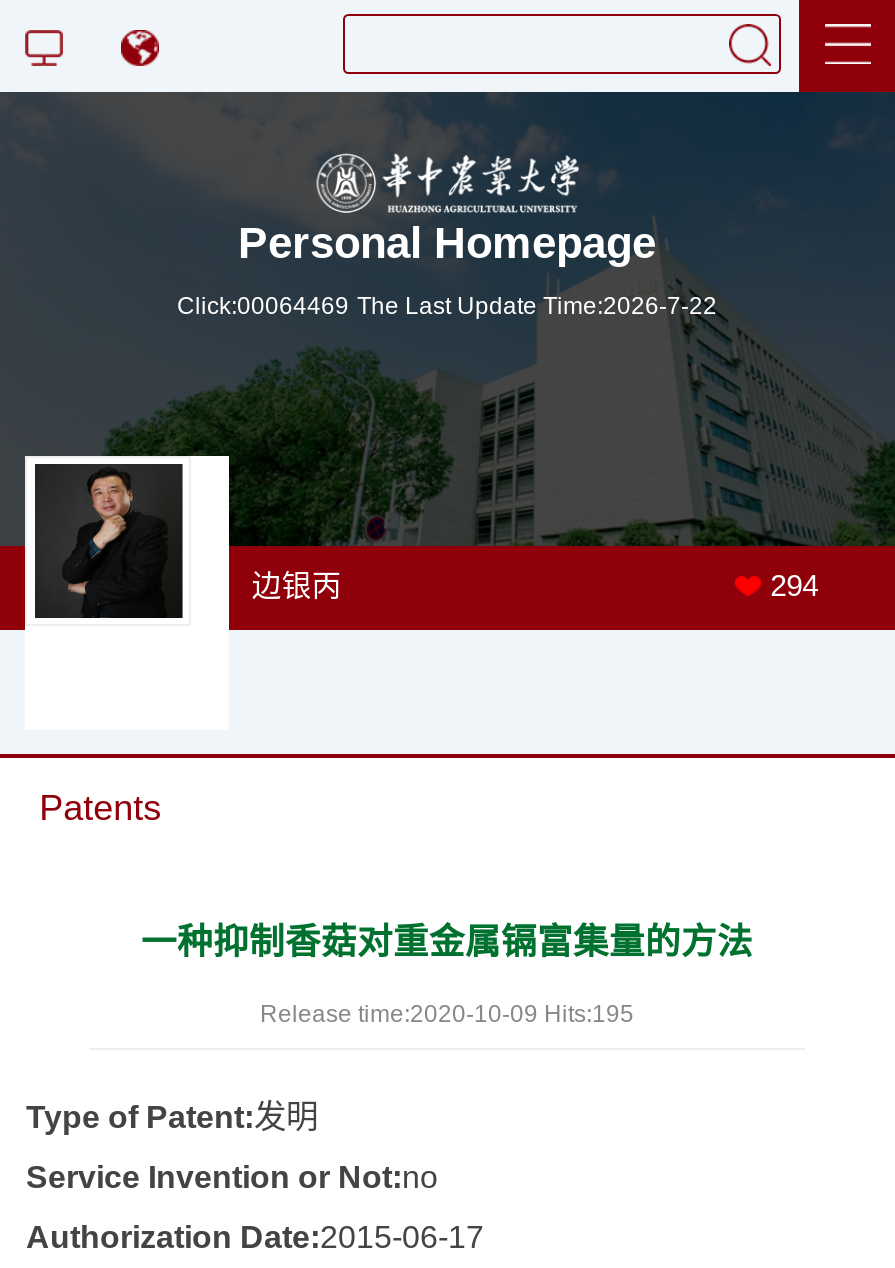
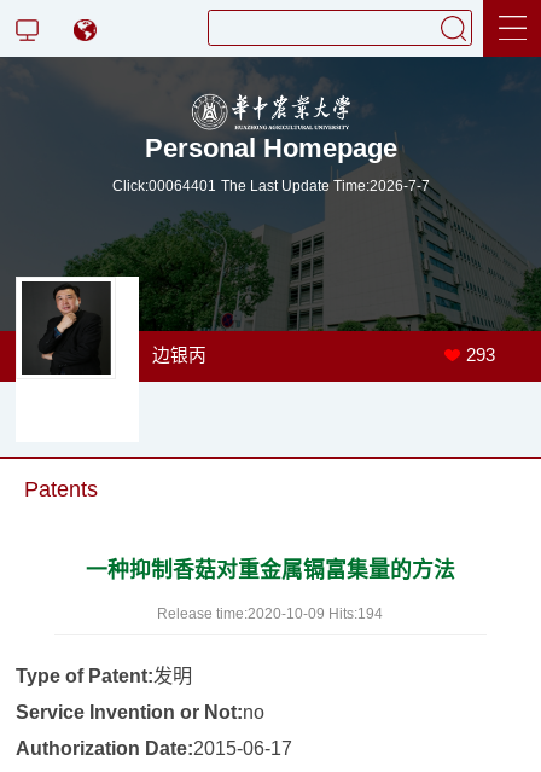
- Click:00064469 The Last Update Time:2026-7-22
+ Click:00064401 The Last Update Time:2026-7-7

- 294
+ 293

- Release time:2020-10-09 Hits:195
+ Release time:2020-10-09 Hits:194
